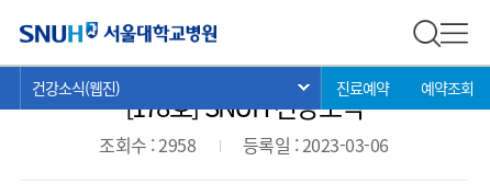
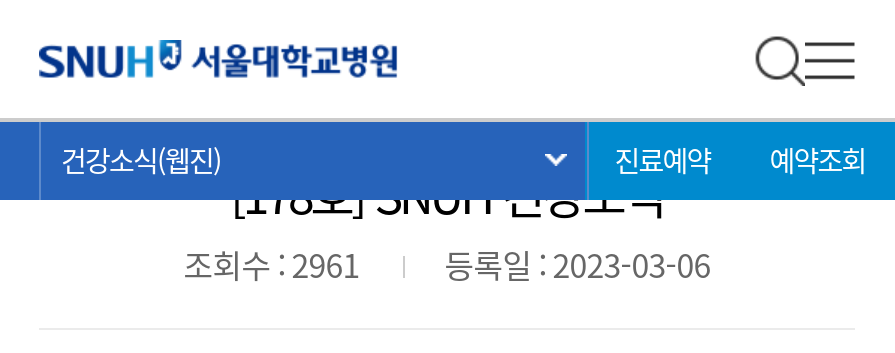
- 조회수 : 2958 등록일 : 2023-03-06
+ 조회수 : 2961 등록일 : 2023-03-06
